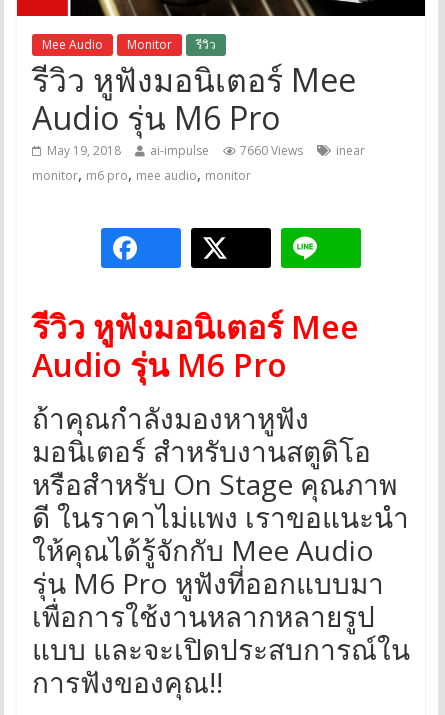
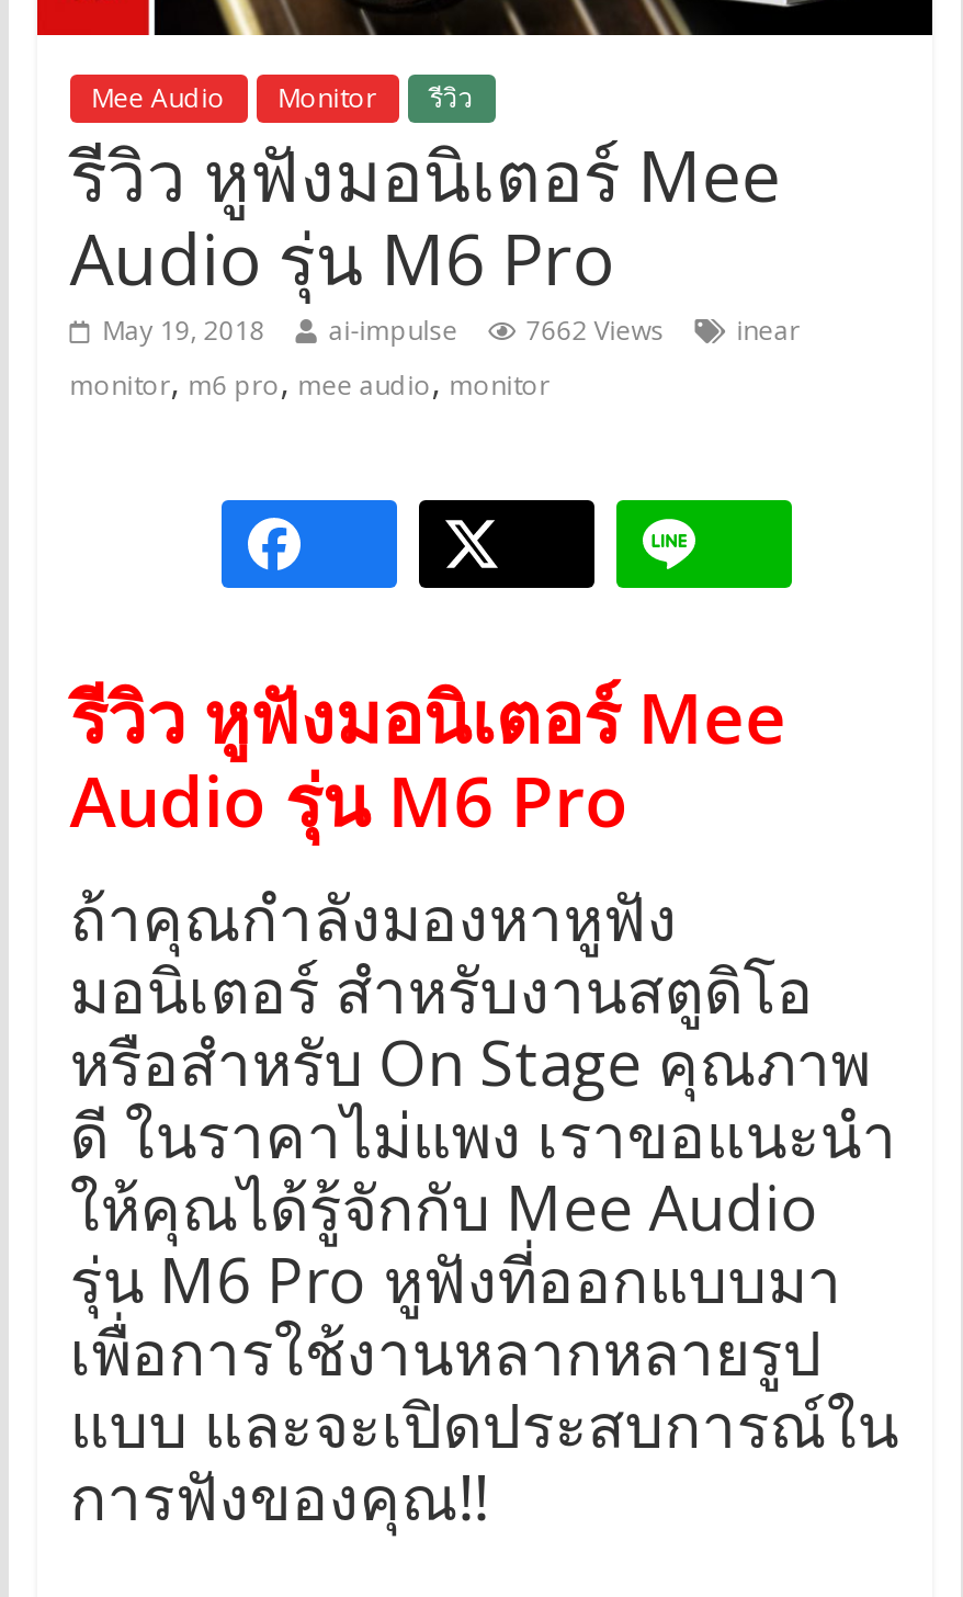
- May 19, 2018 ai-impulse 7660 Views inear
+ May 19, 2018 ai-impulse 7662 Views inear
